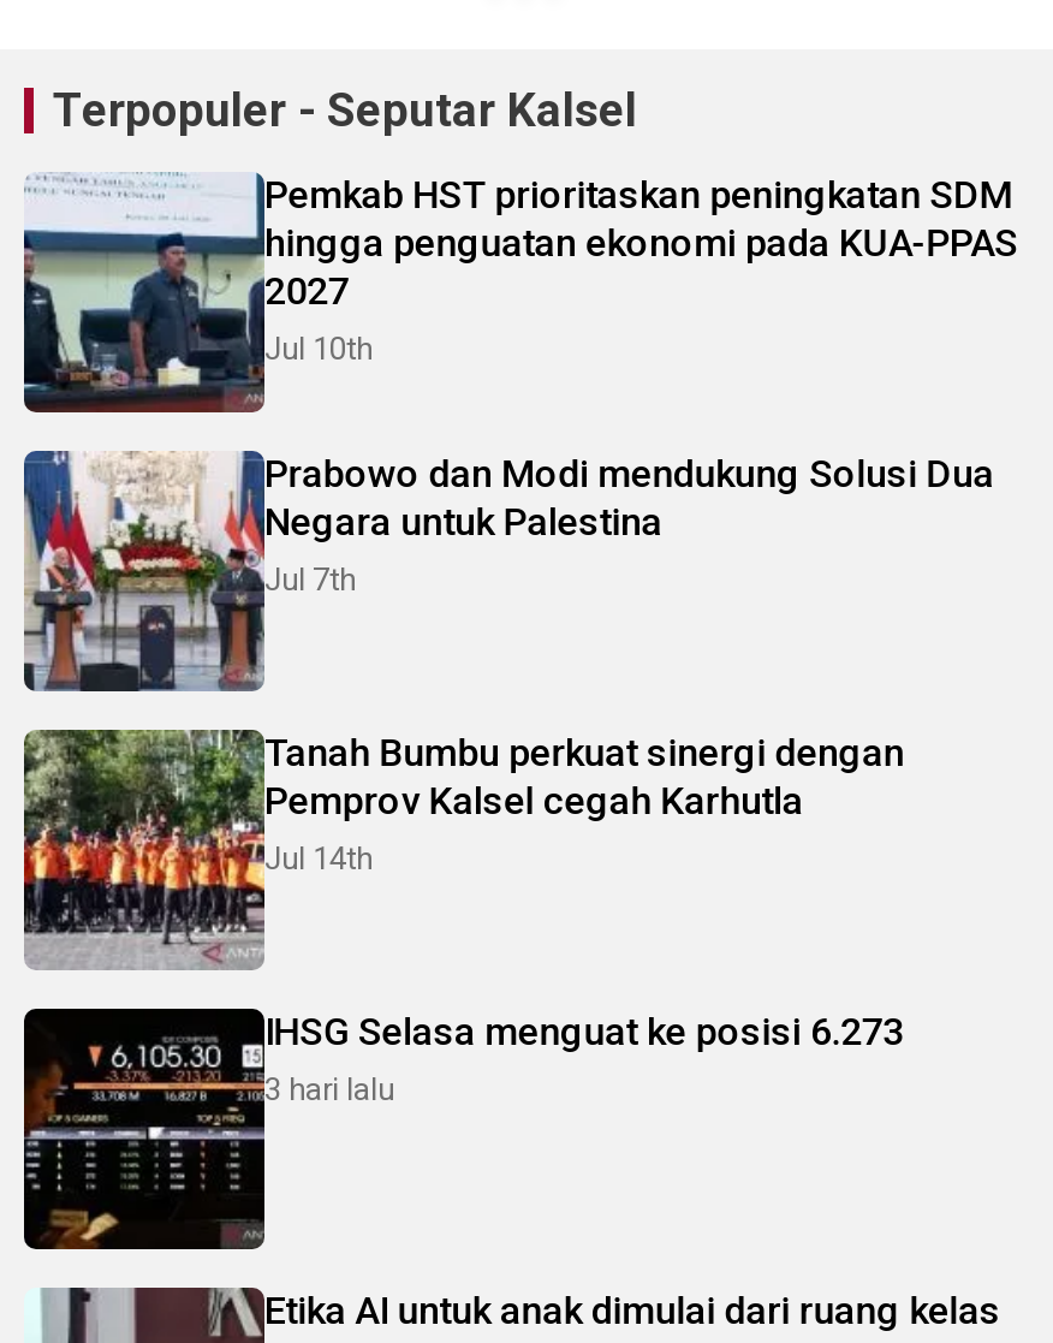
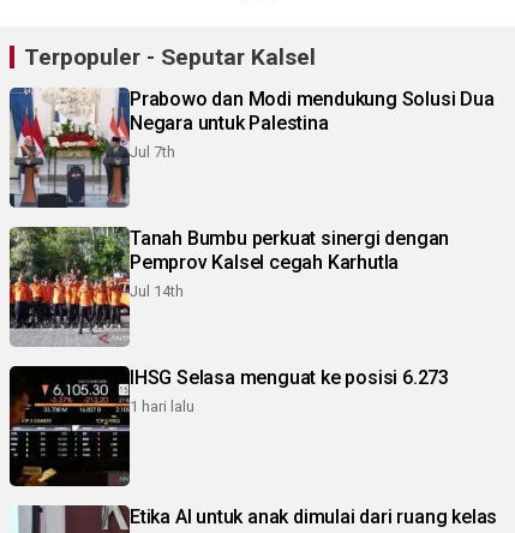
- [image]
- Pemkab HST prioritaskan peningkatan SDM
- hingga penguatan ekonomi pada KUA-PPAS
- 2027
- Jul 10th

- 3 hari lalu
+ 1 hari lalu
